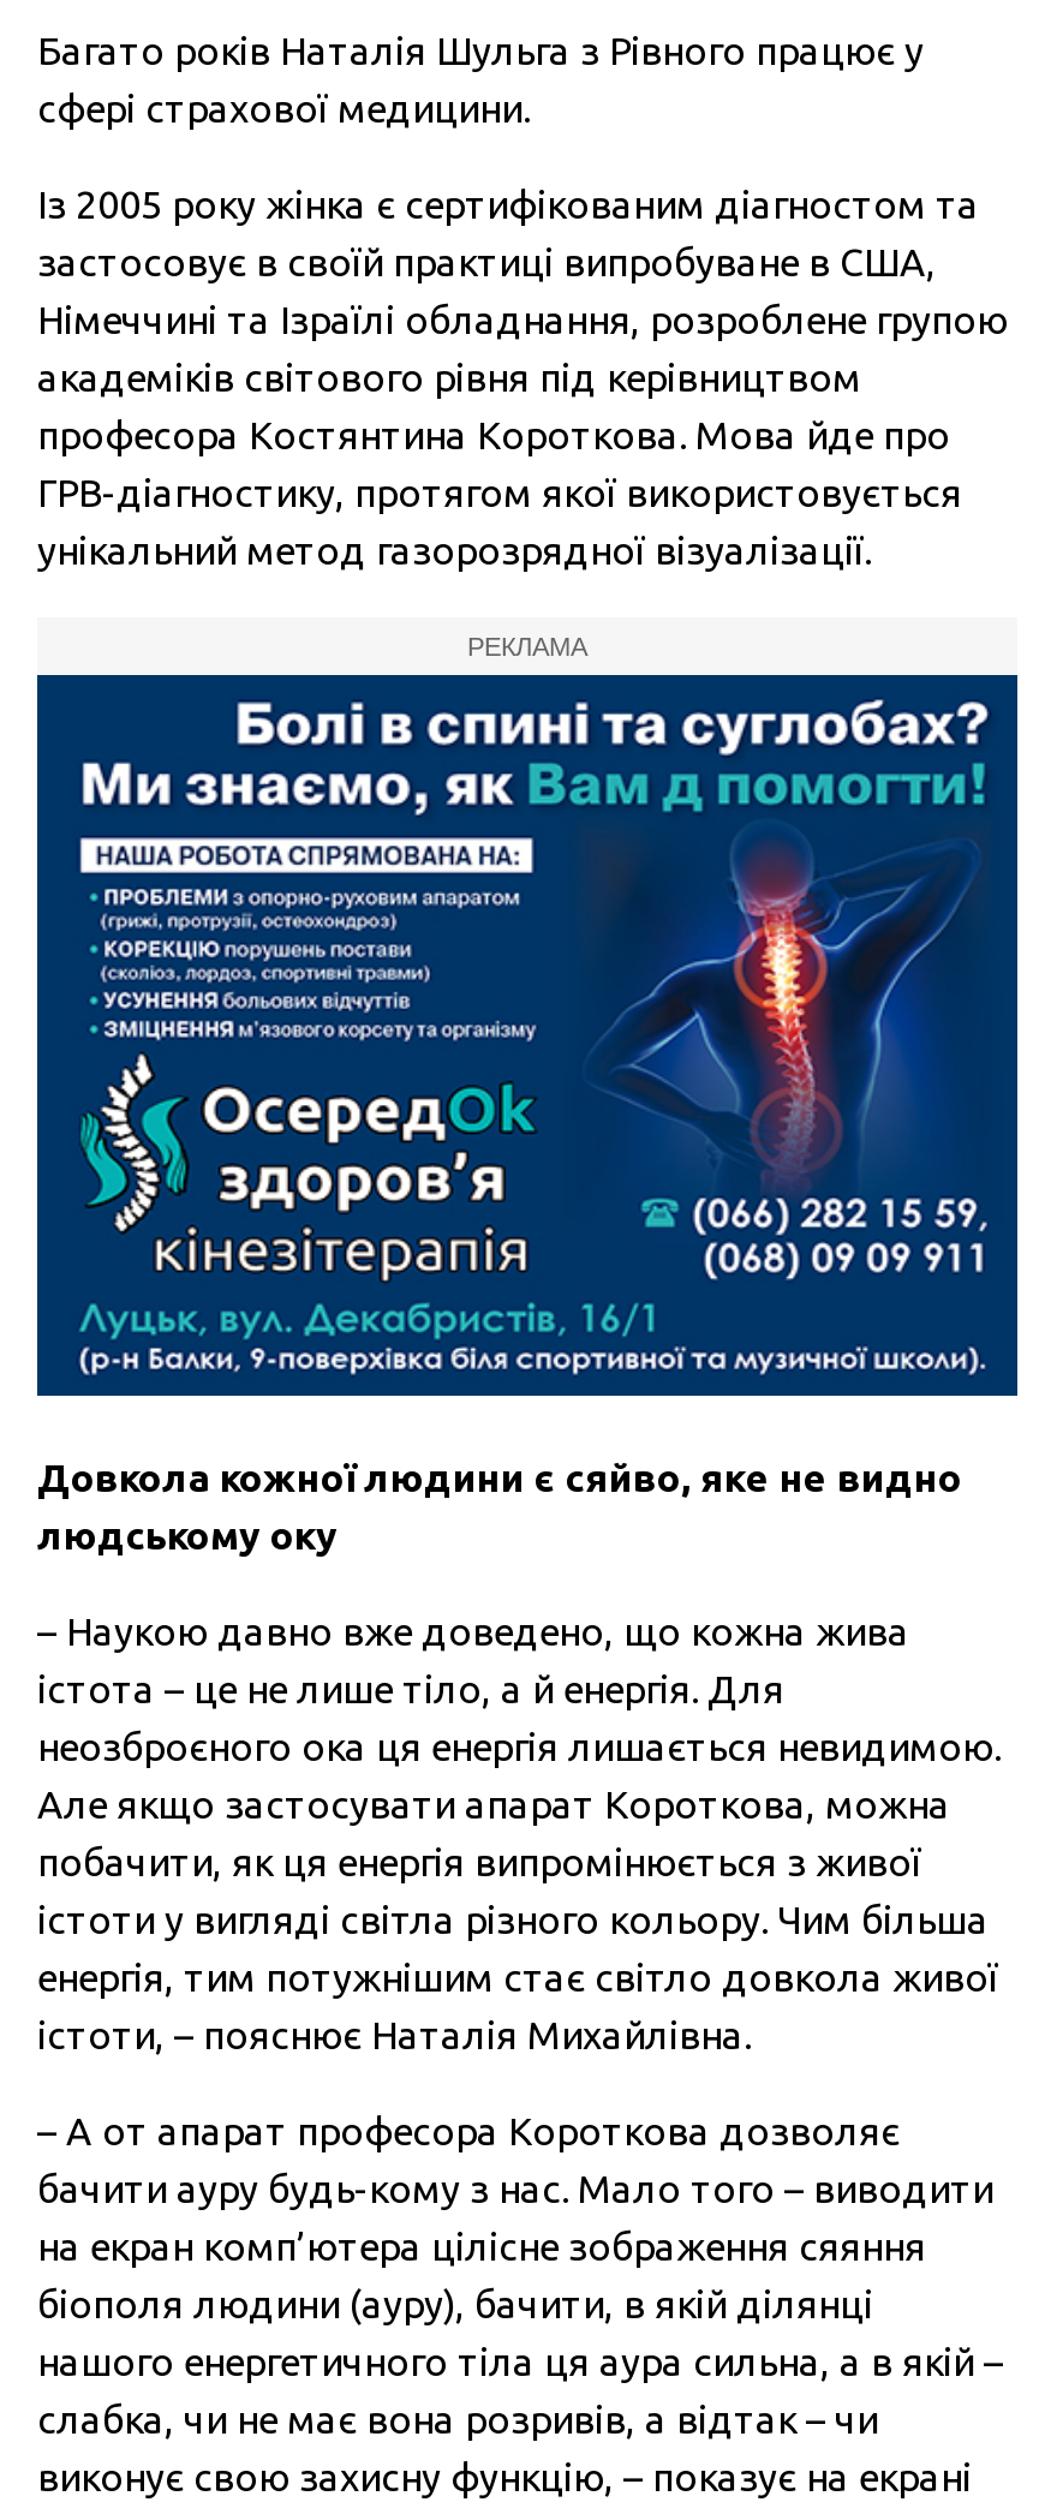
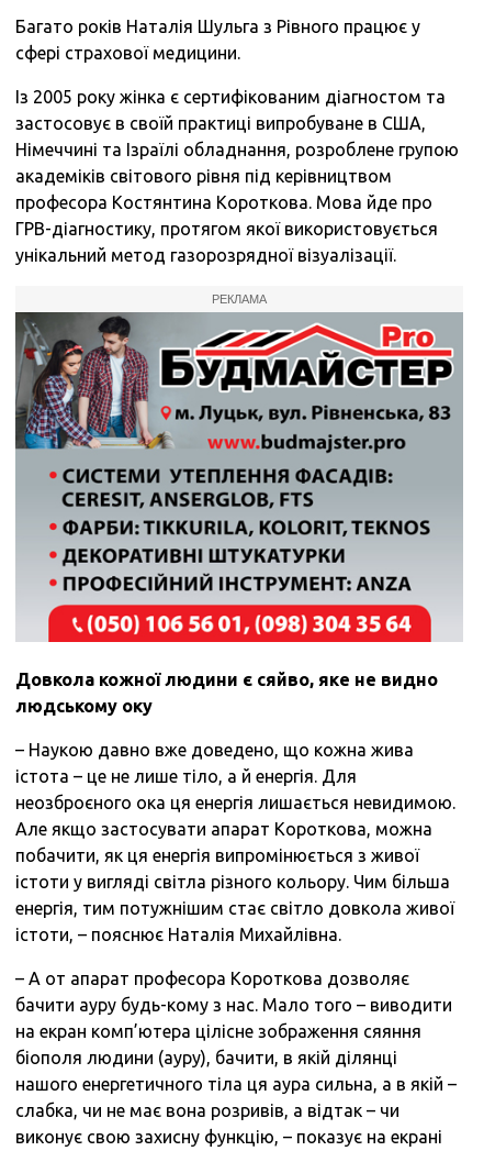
- [image]
+ [image]
